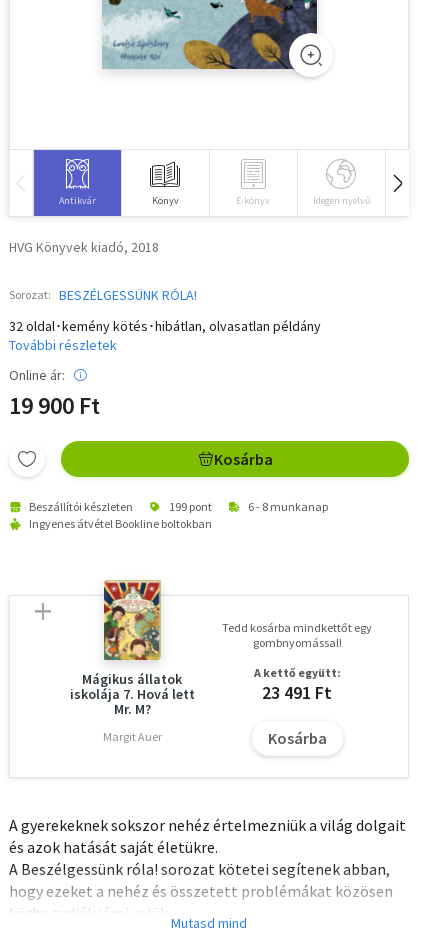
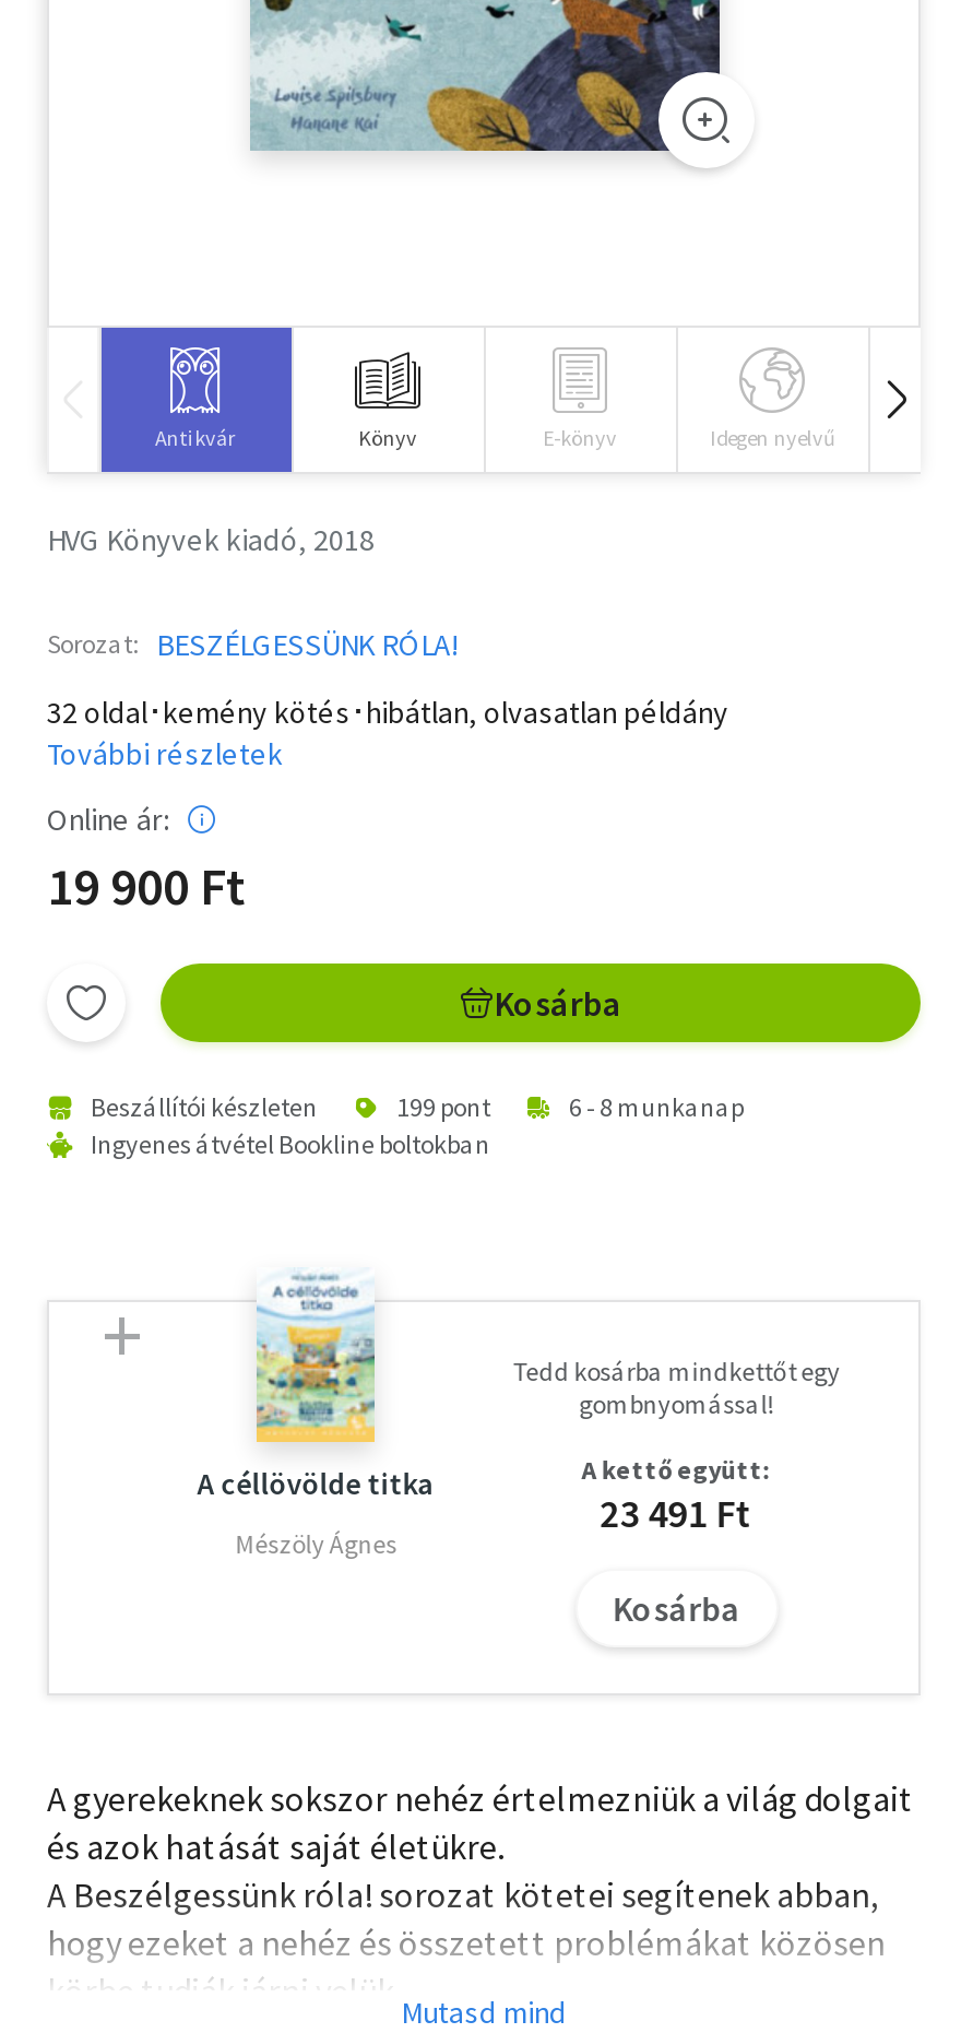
- [image]
- Mágikus állatok
- iskolája 7. Hová lett
- Mr. M?
+ [image]
+ A céllövölde titka

- Margit Auer
+ Mészöly Ágnes
